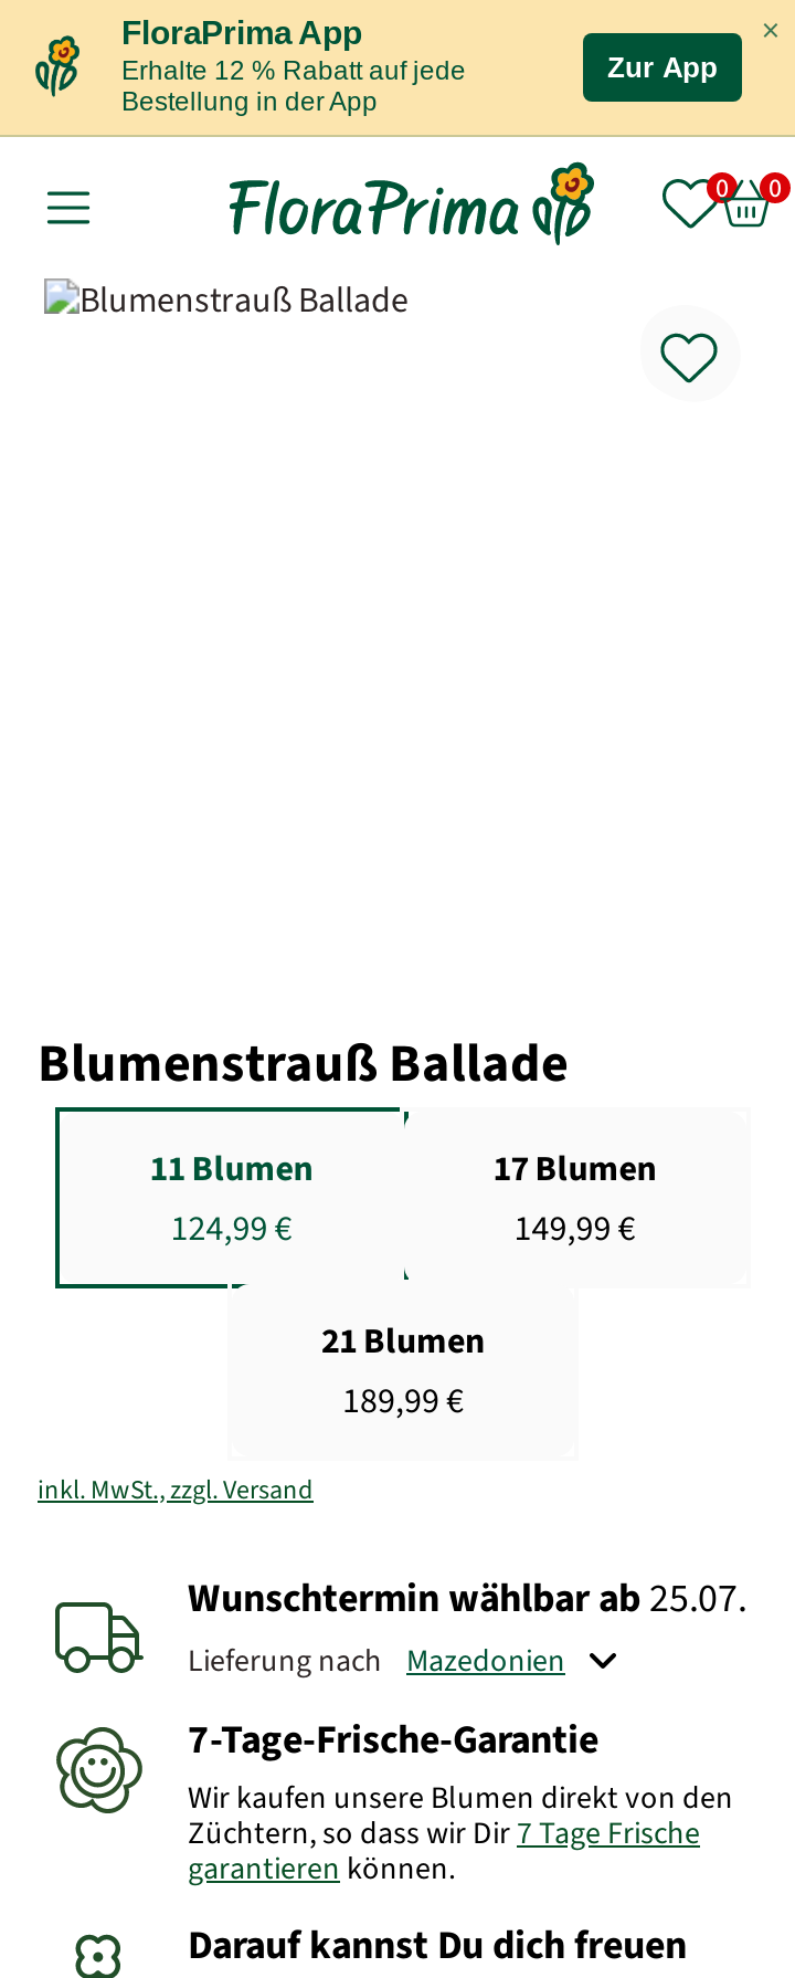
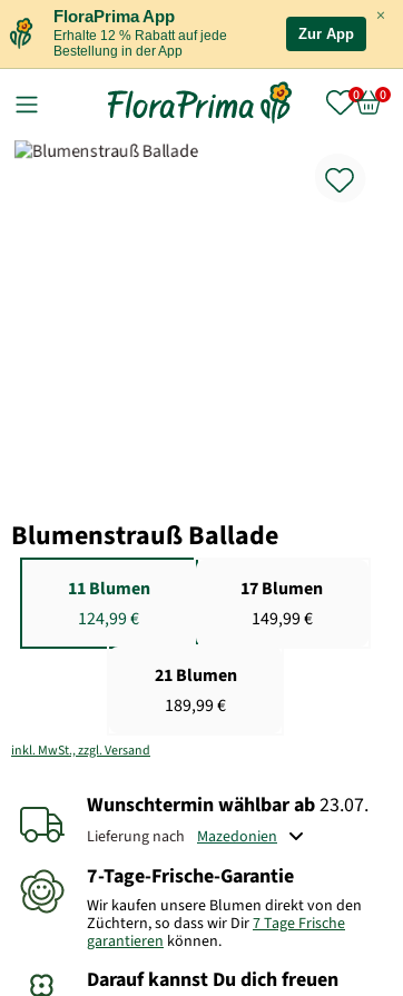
- Wunschtermin wählbar ab 25.07.
+ Wunschtermin wählbar ab 23.07.
